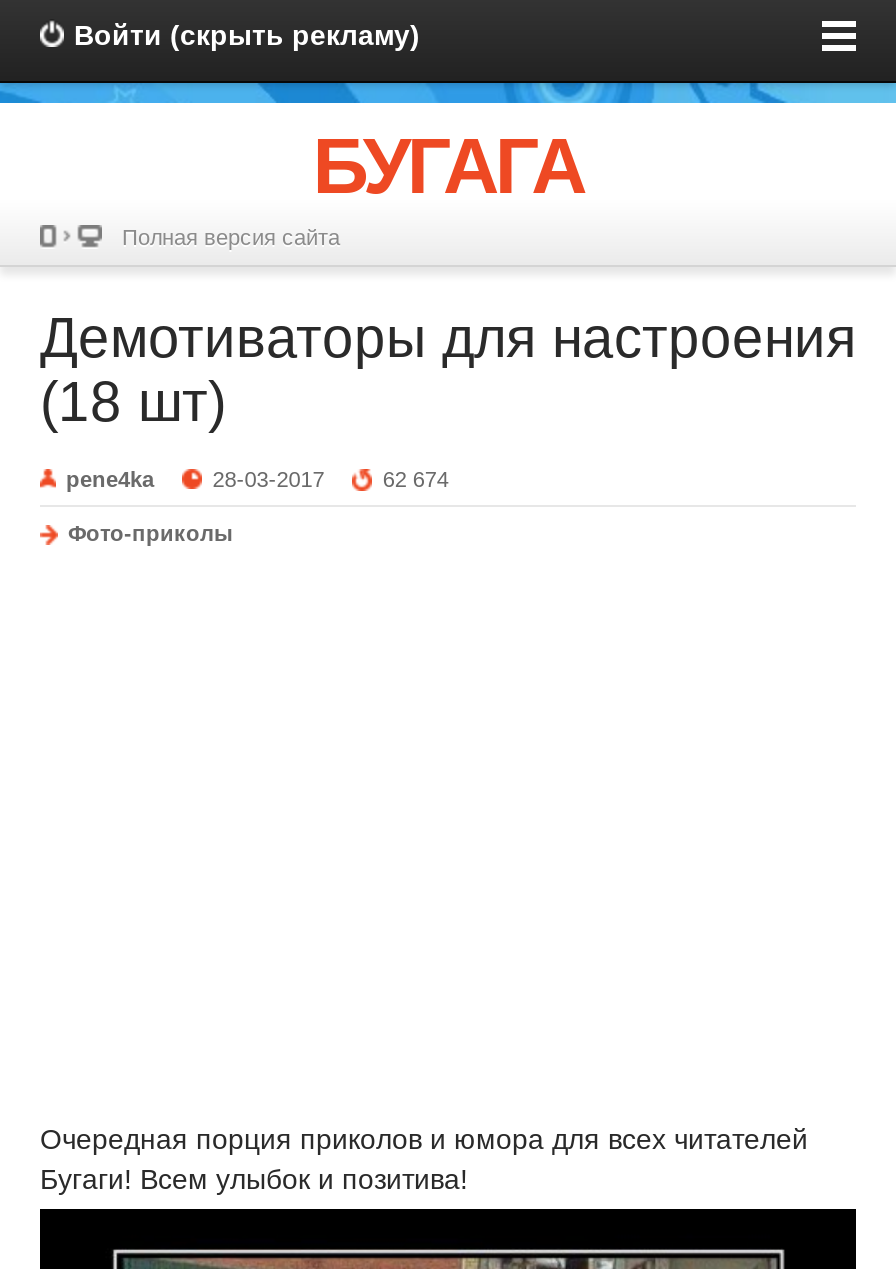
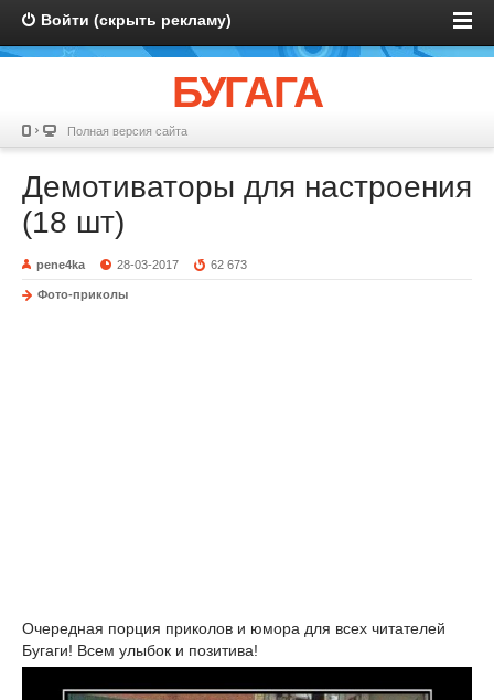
- 62 674
+ 62 673
